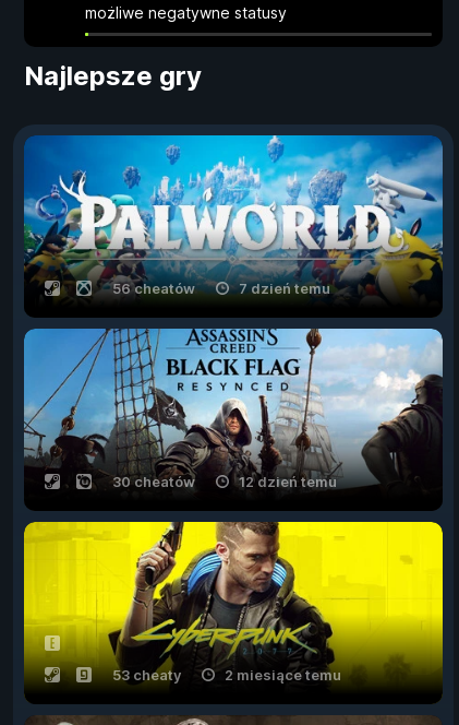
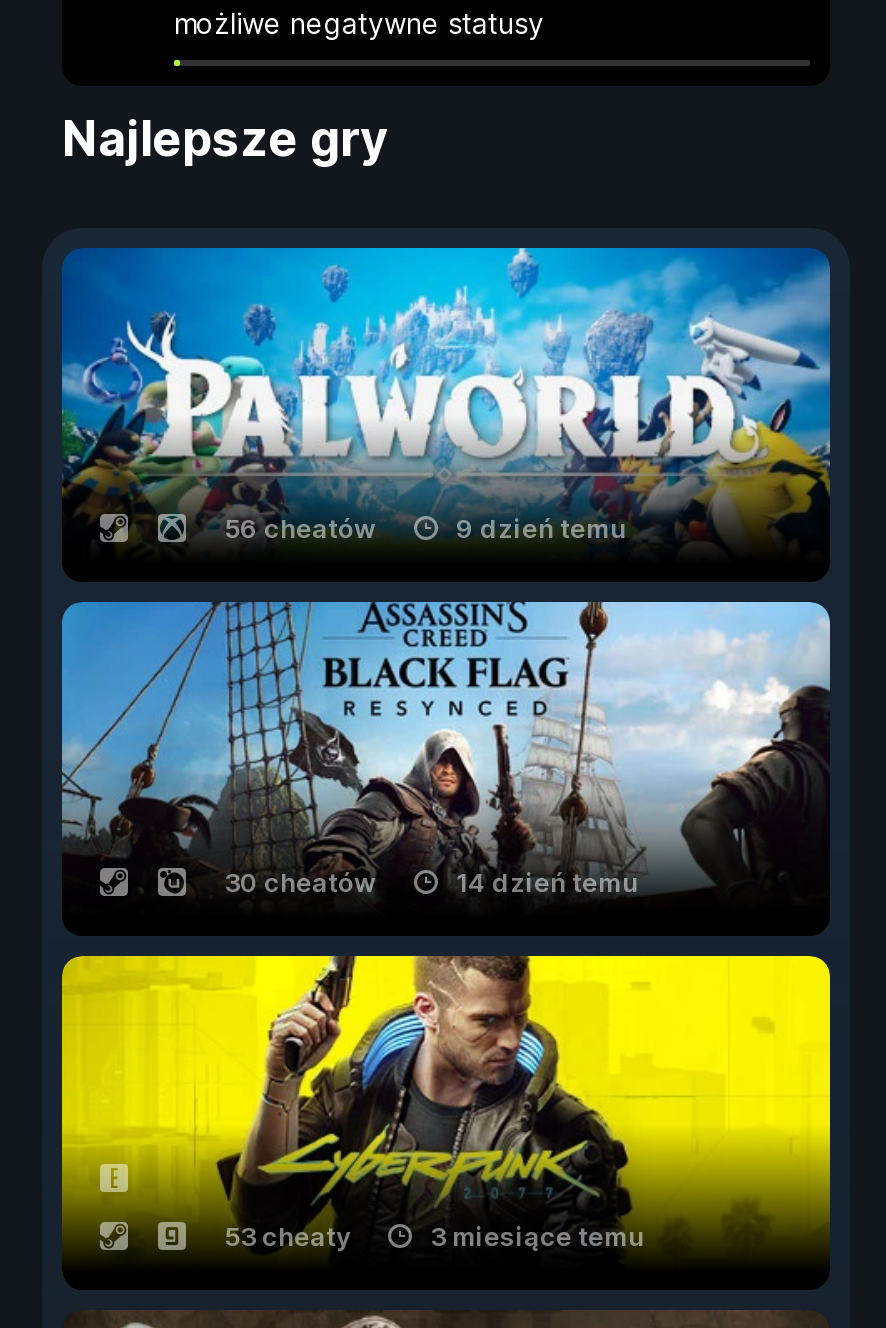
- 7 dzień temu
+ 9 dzień temu

- 12 dzień temu
+ 14 dzień temu

- 2 miesiące temu
+ 3 miesiące temu
